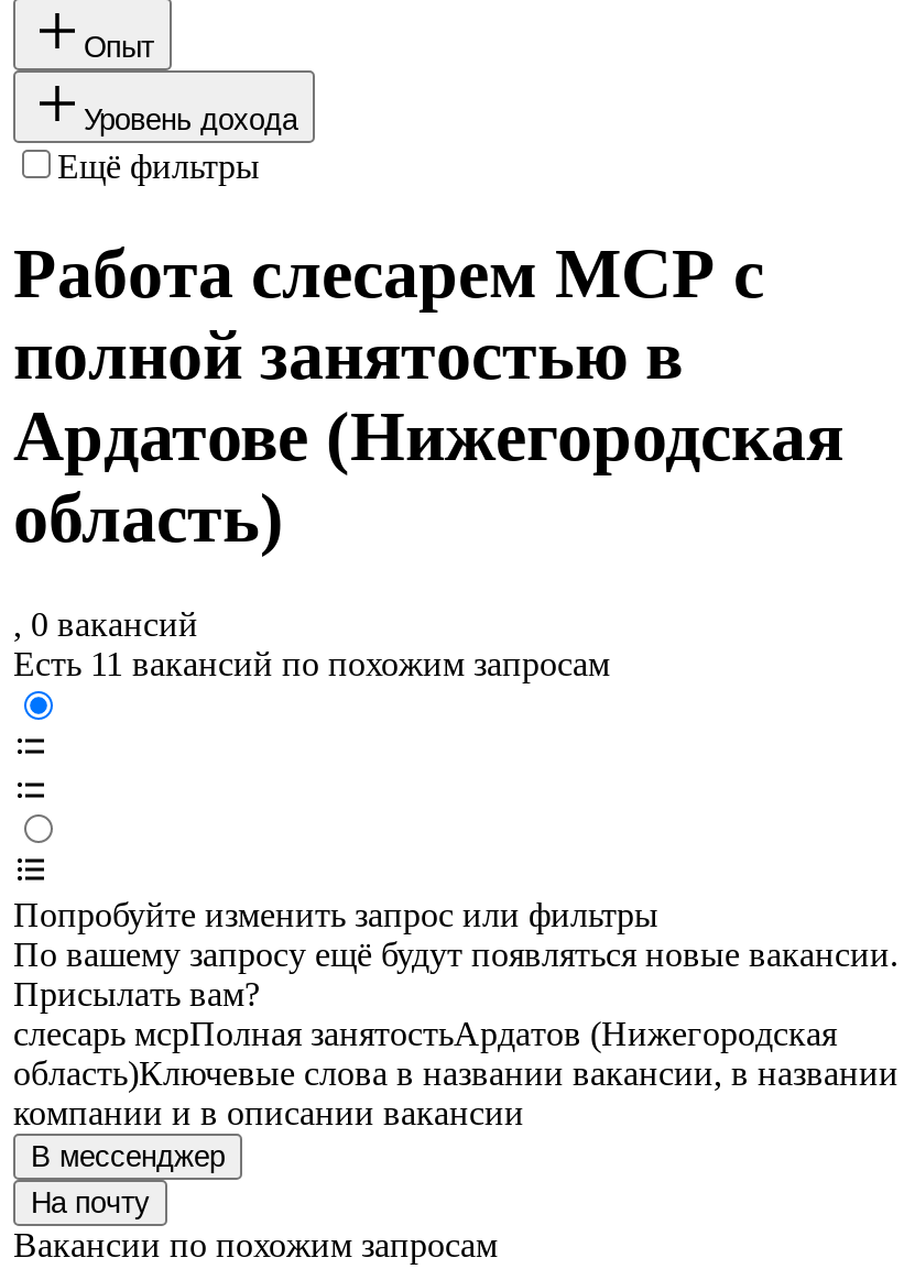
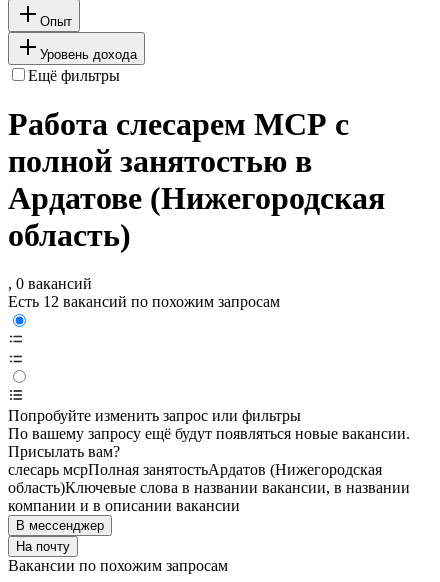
- Есть 11 вакансий по похожим запросам
+ Есть 12 вакансий по похожим запросам
